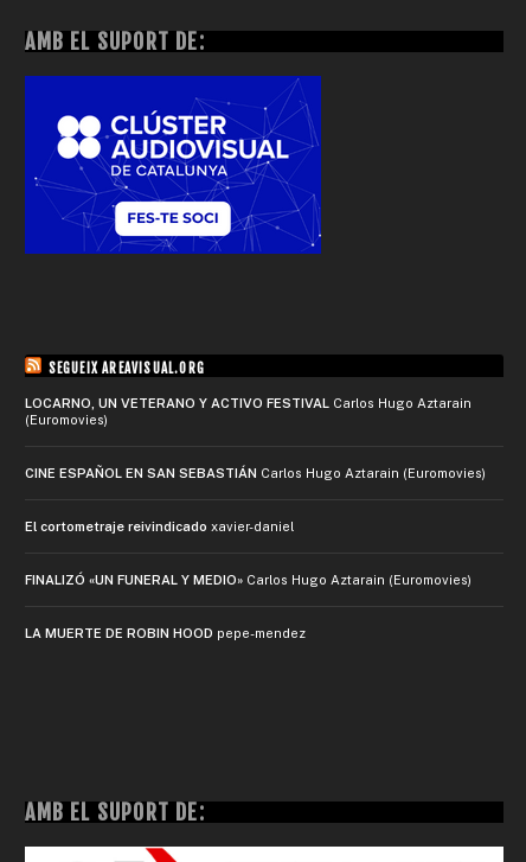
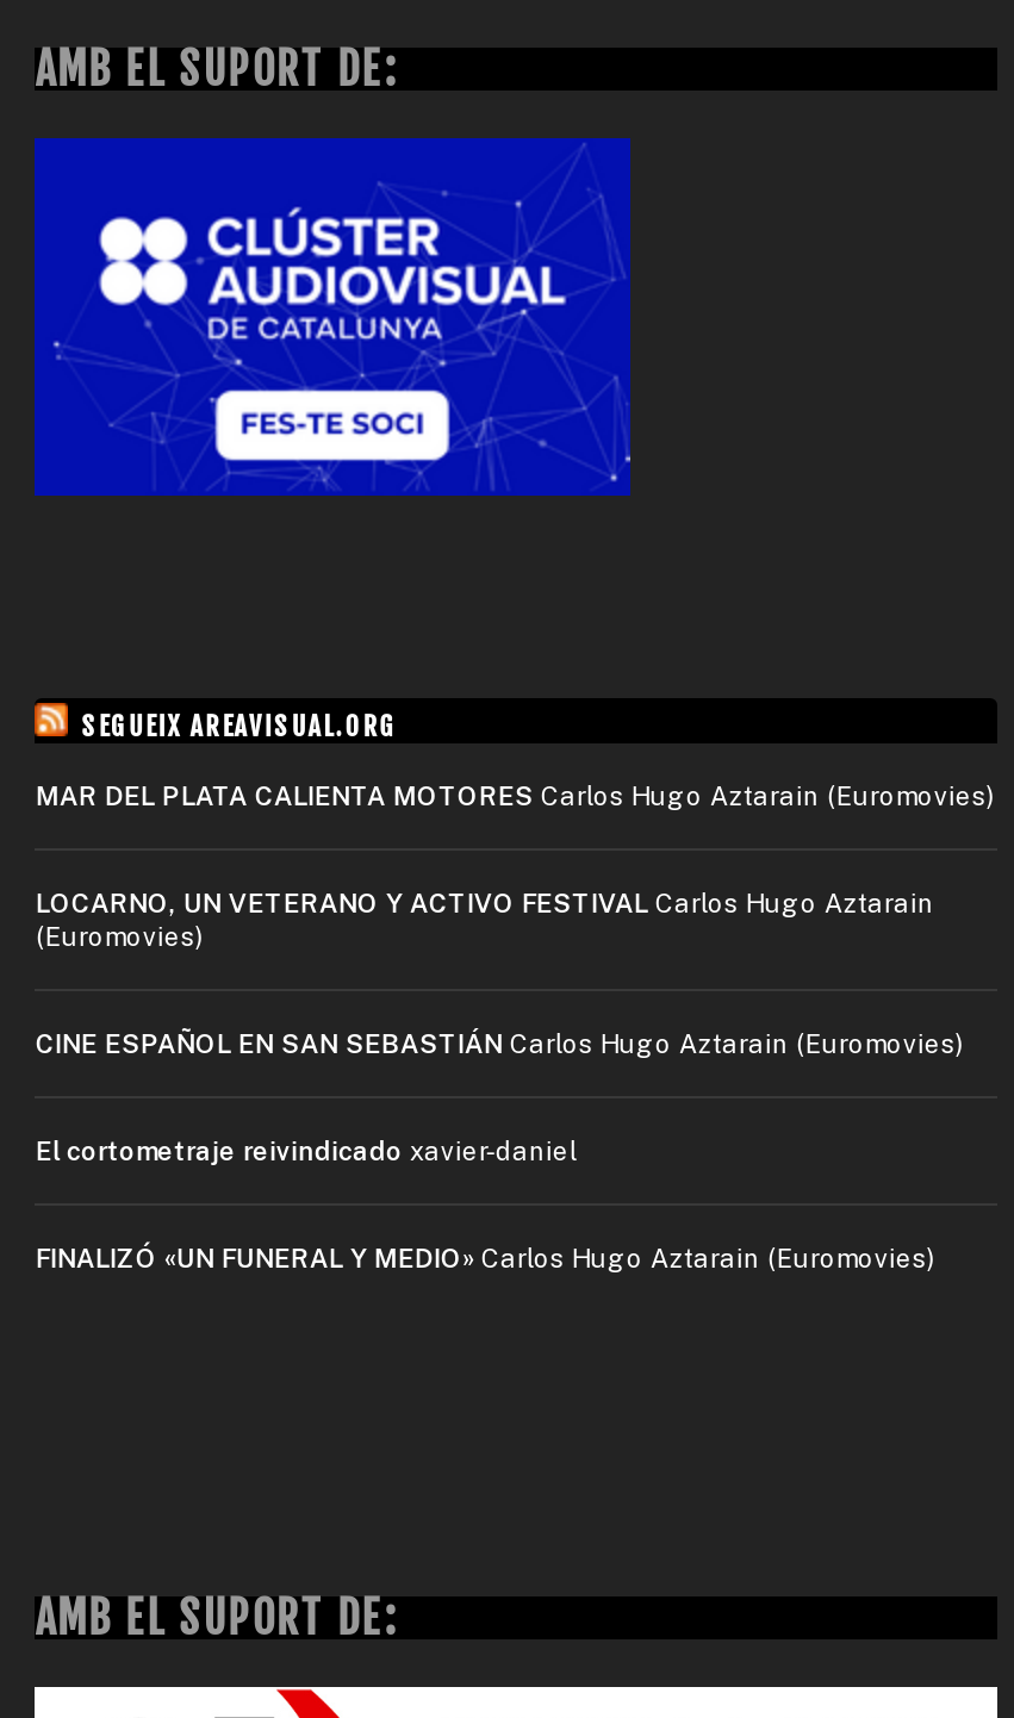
+ MAR DEL PLATA CALIENTA MOTORES Carlos Hugo Aztarain (Euromovies)

moved down: LOCARNO, UN VETERANO Y ACTIVO FESTIVAL Carlos Hugo Aztarain | (Euromovies) | CINE ESPAÑOL EN SAN SEBASTIÁN Carlos Hugo Aztarain (Euromovies) | El cortometraje reivindicado xavier-daniel | FINALIZÓ «UN FUNERAL Y MEDIO» Carlos Hugo Aztarain (Euromovies)

- LA MUERTE DE ROBIN HOOD pepe-mendez
